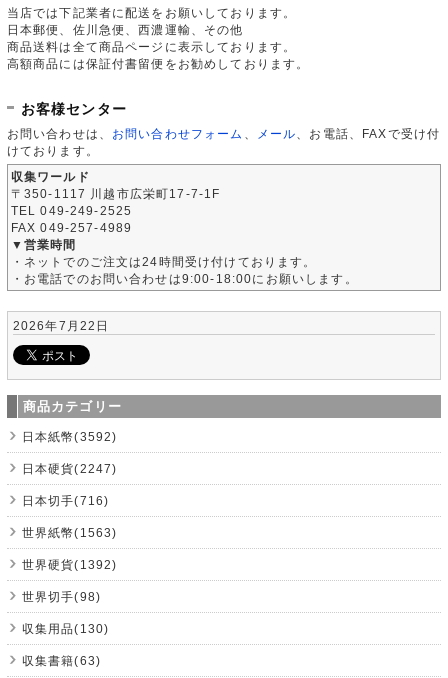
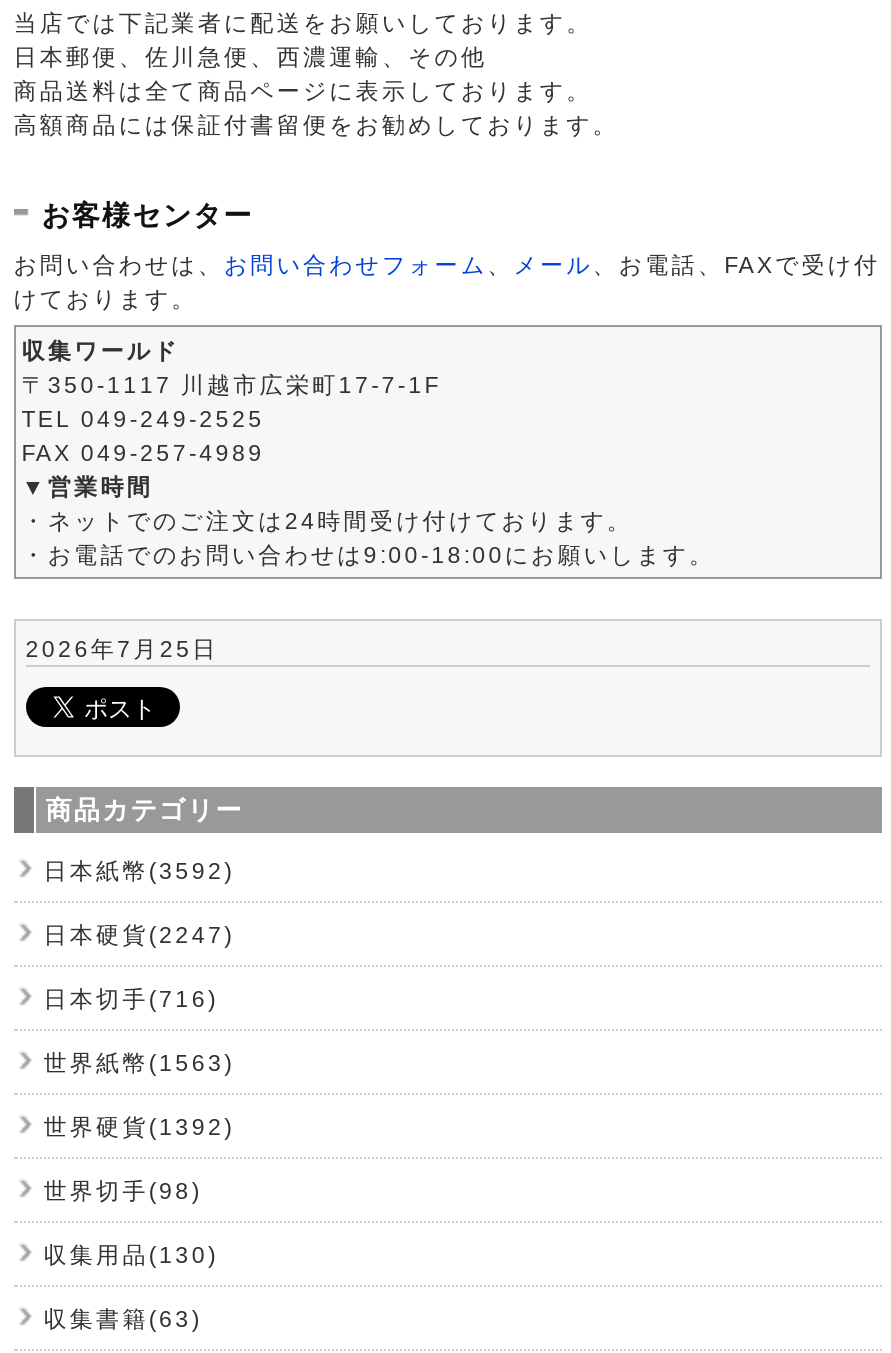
- 2026年7月22日
+ 2026年7月25日
